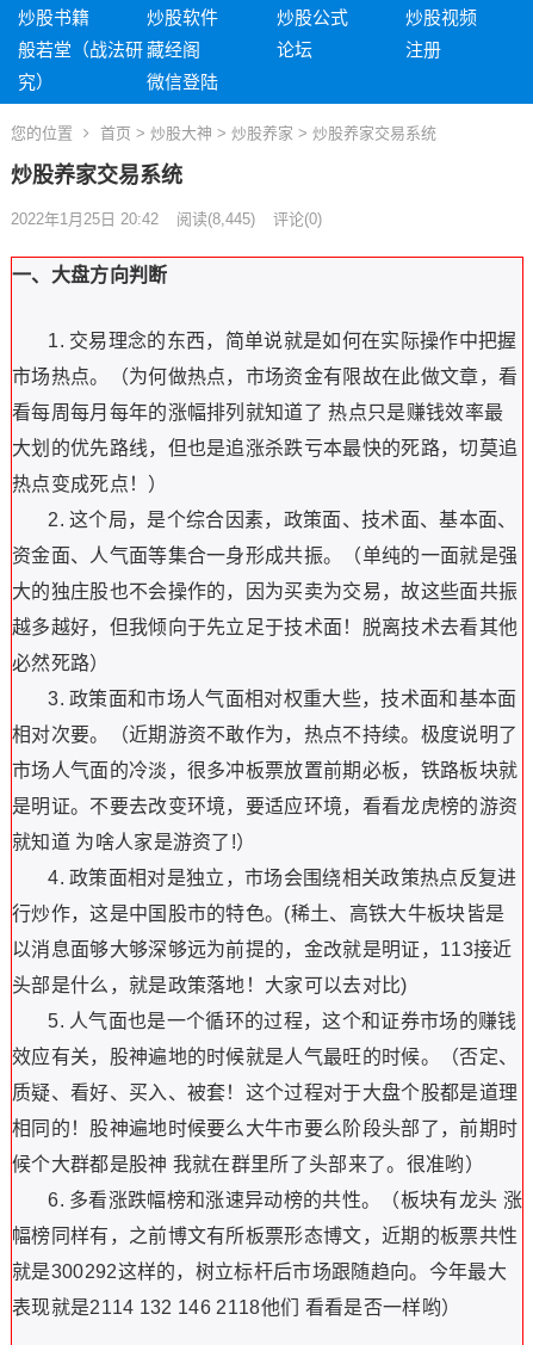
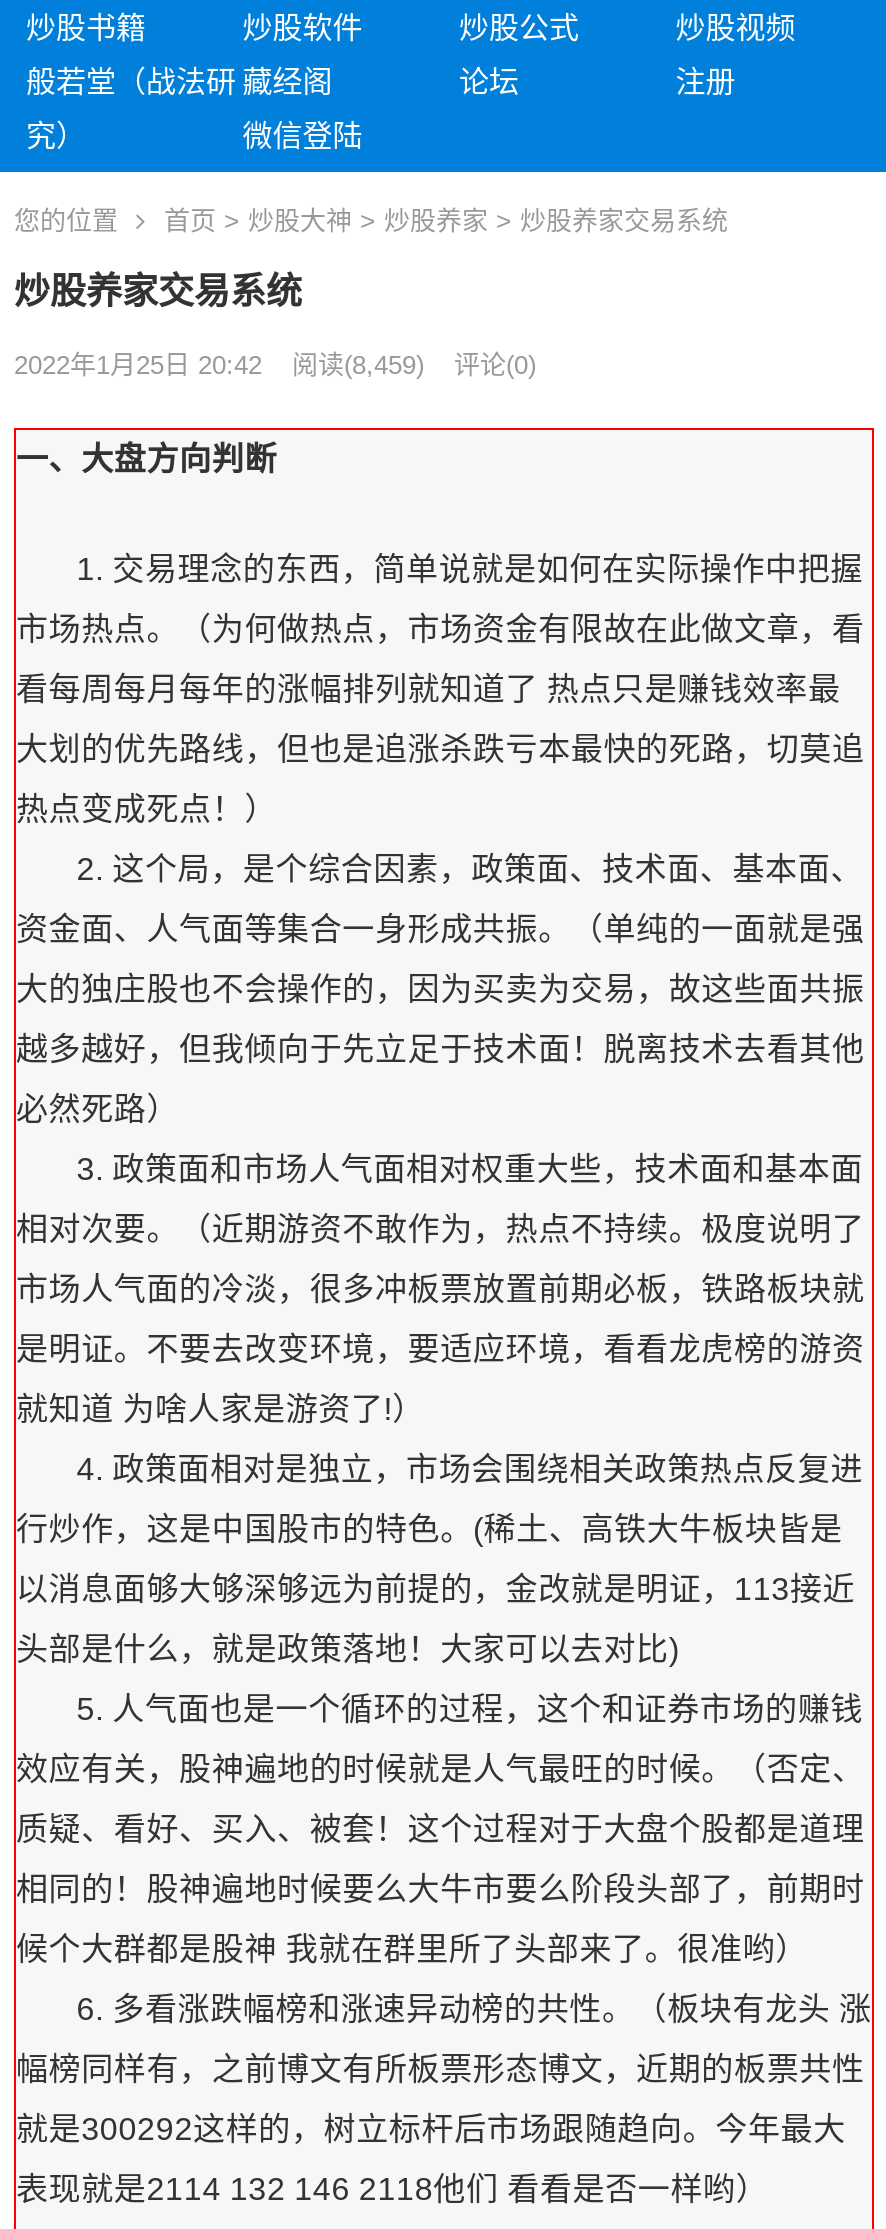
- 2022年1月25日 20:42 阅读(8,445) 评论(0)
+ 2022年1月25日 20:42 阅读(8,459) 评论(0)
